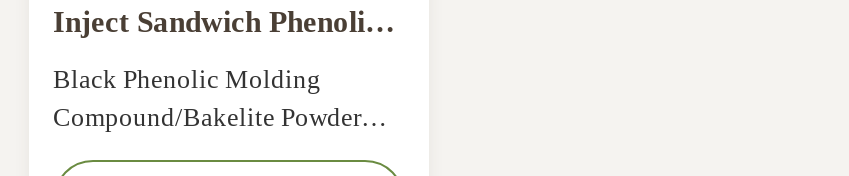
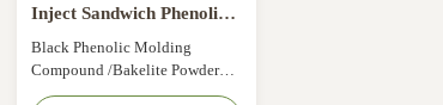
- Compound/Bakelite Powder
+ Compound /Bakelite Powder
